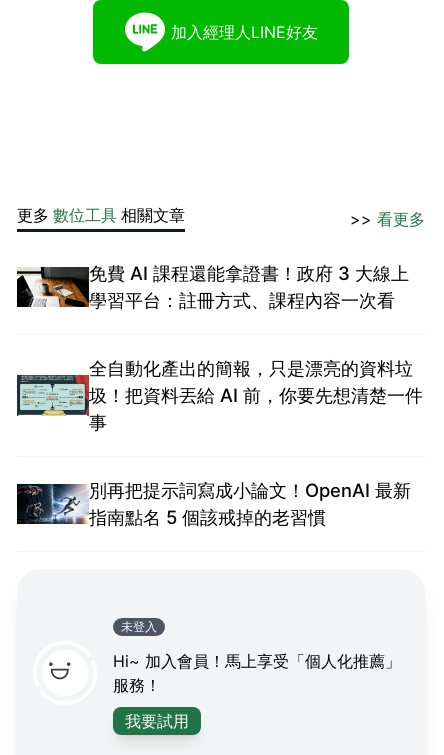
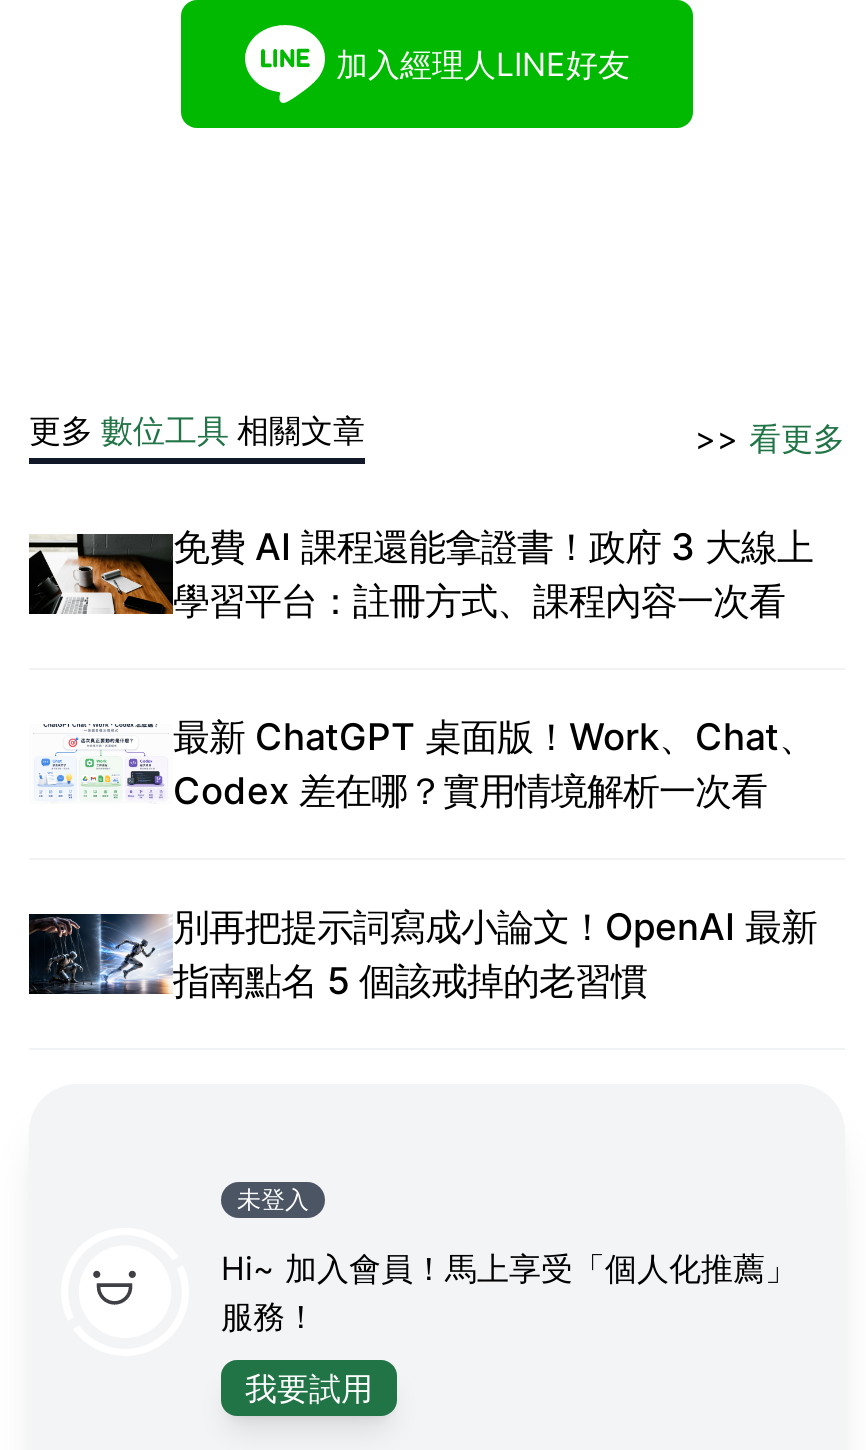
- [image]
- 全自動化產出的簡報，只是漂亮的資料垃
- 圾！把資料丟給 AI 前，你要先想清楚一件
- 事
+ [image]
+ 最新 ChatGPT 桌面版！Work、Chat、
+ Codex 差在哪？實用情境解析一次看
